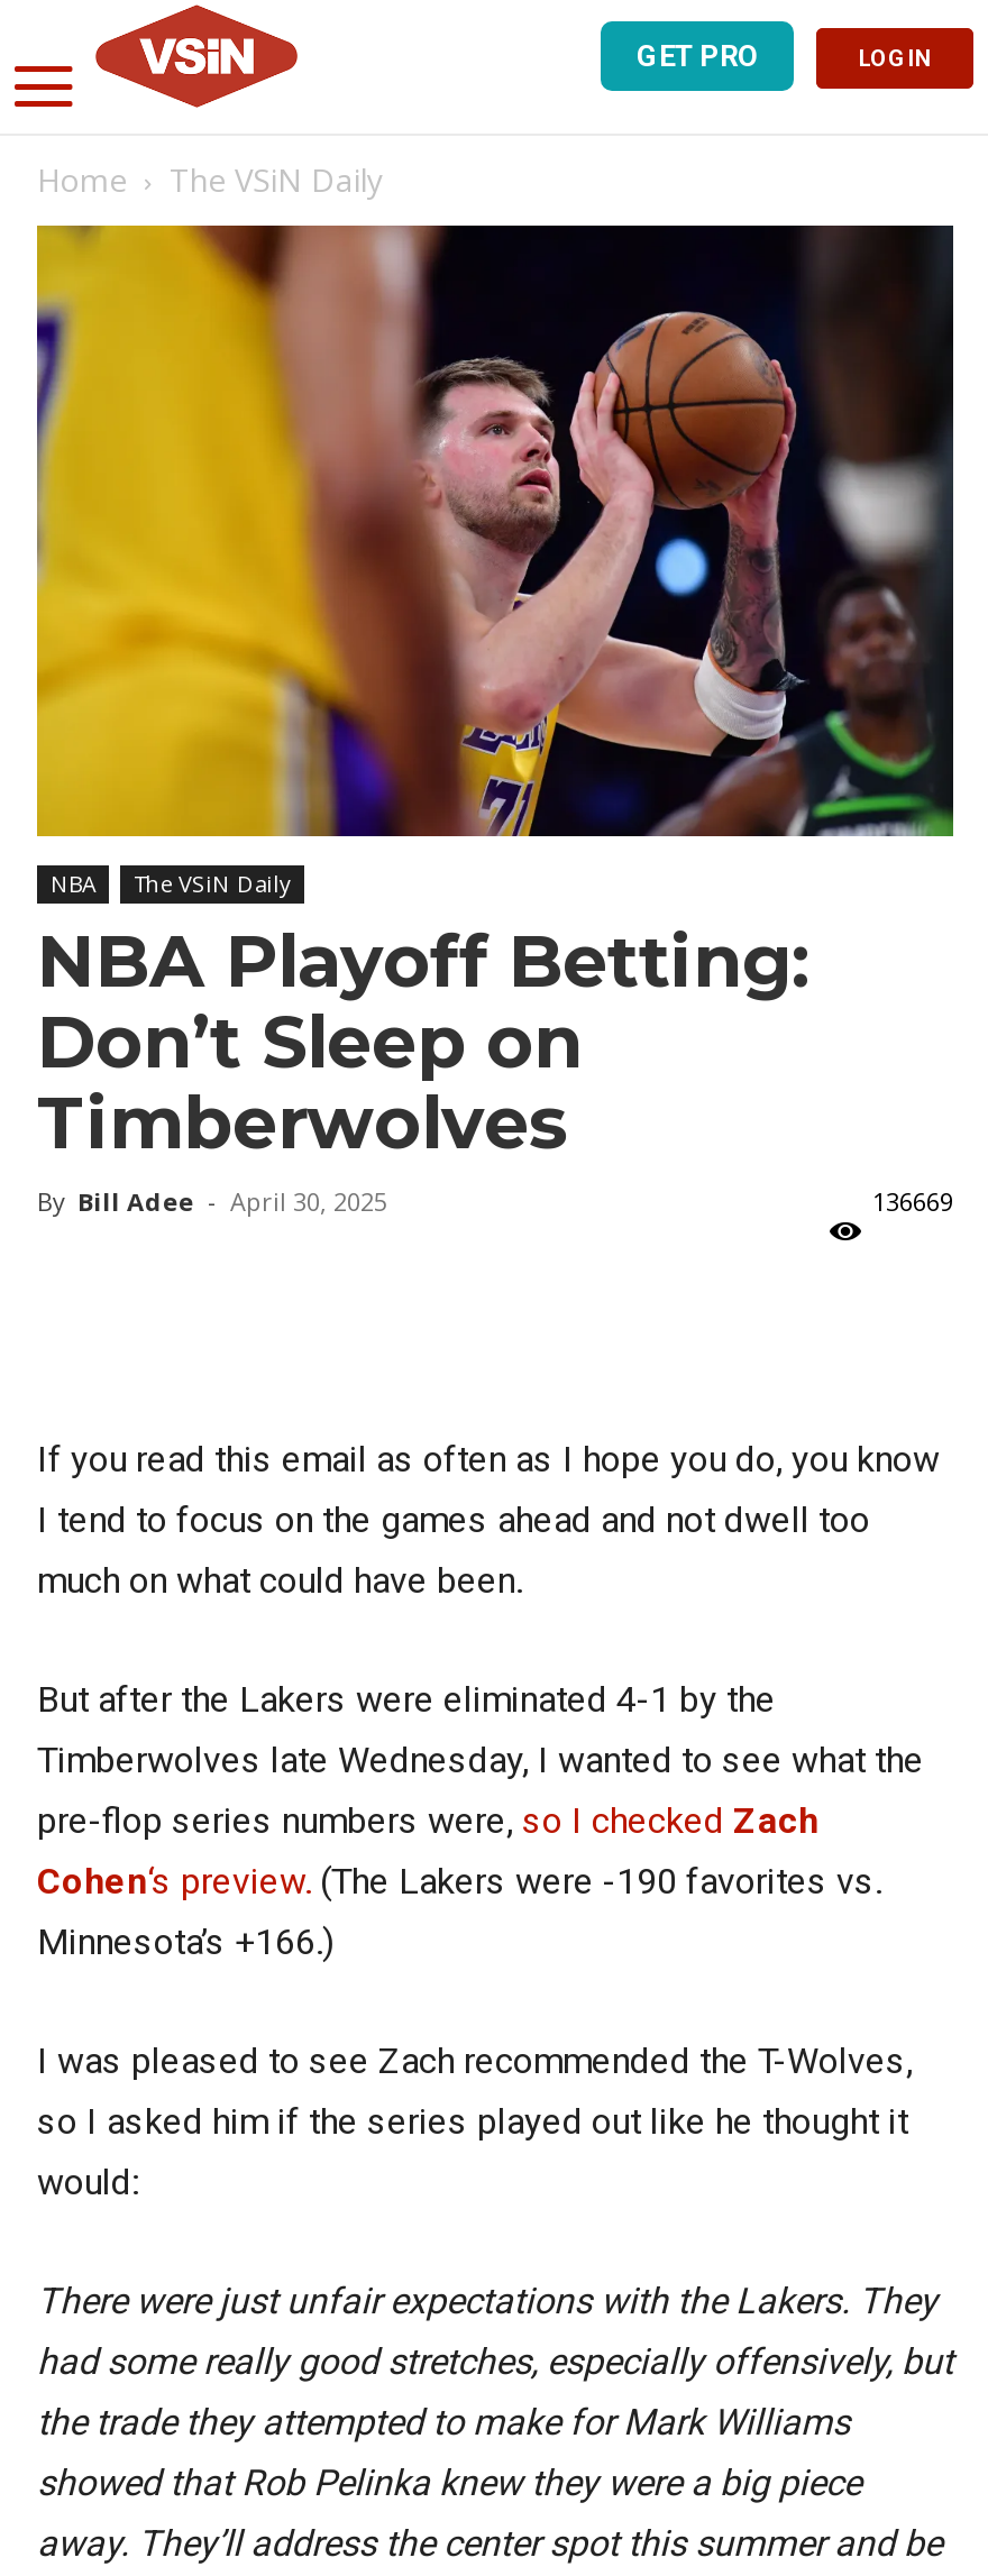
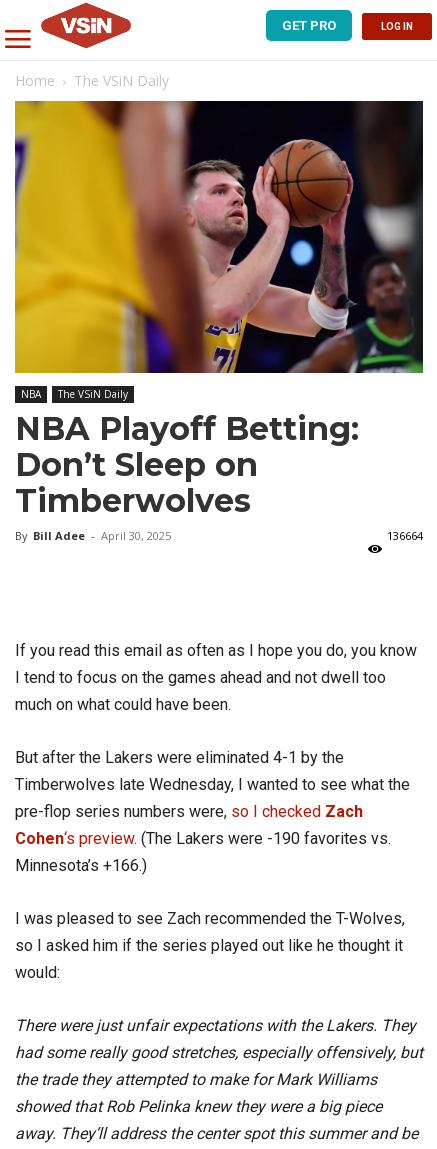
- 136669
+ 136664
